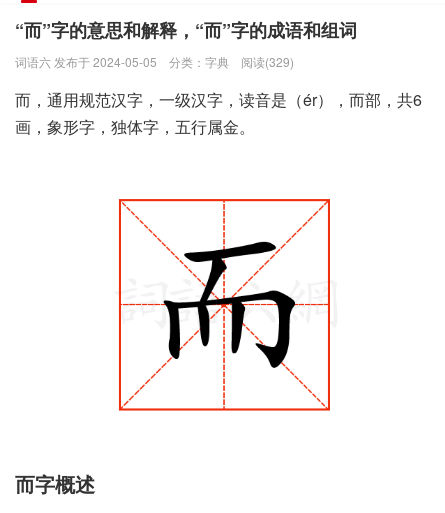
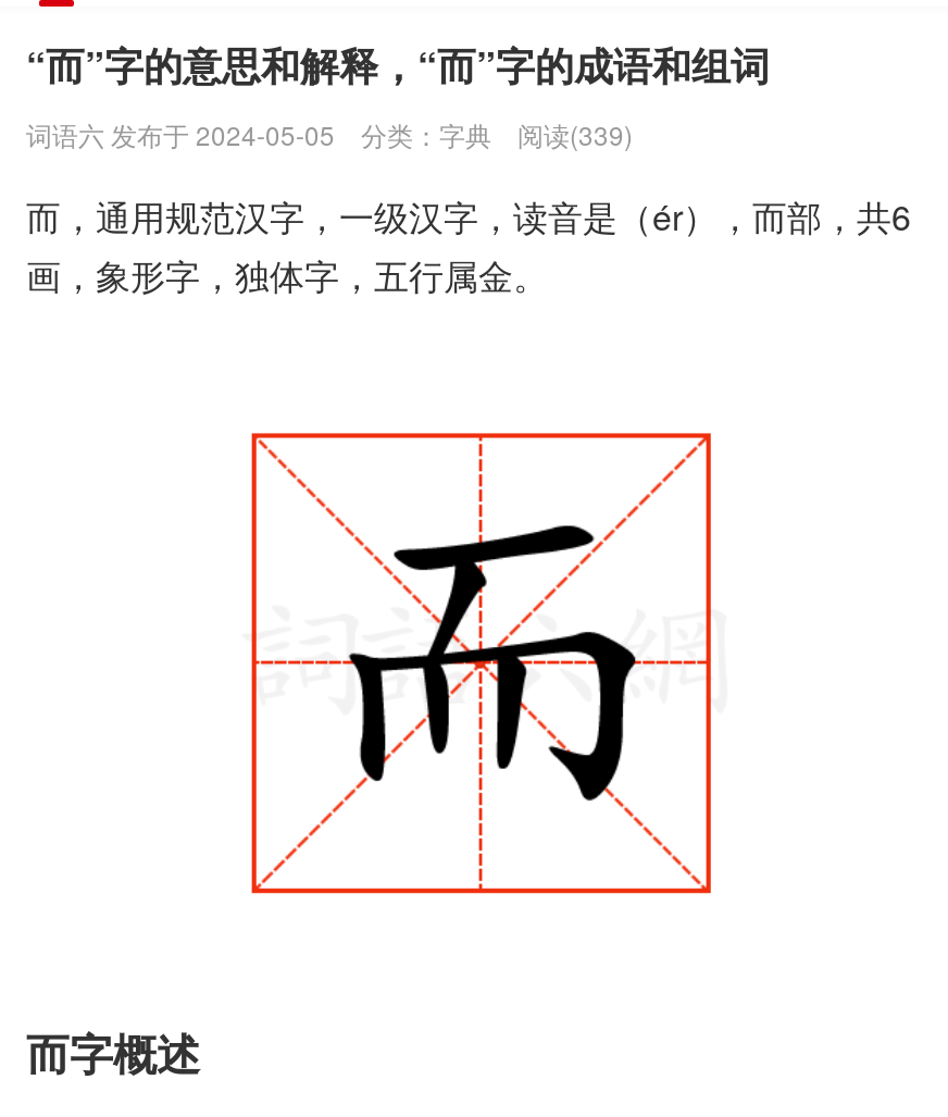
- 词语六 发布于 2024-05-05 分类：字典 阅读(329)
+ 词语六 发布于 2024-05-05 分类：字典 阅读(339)
